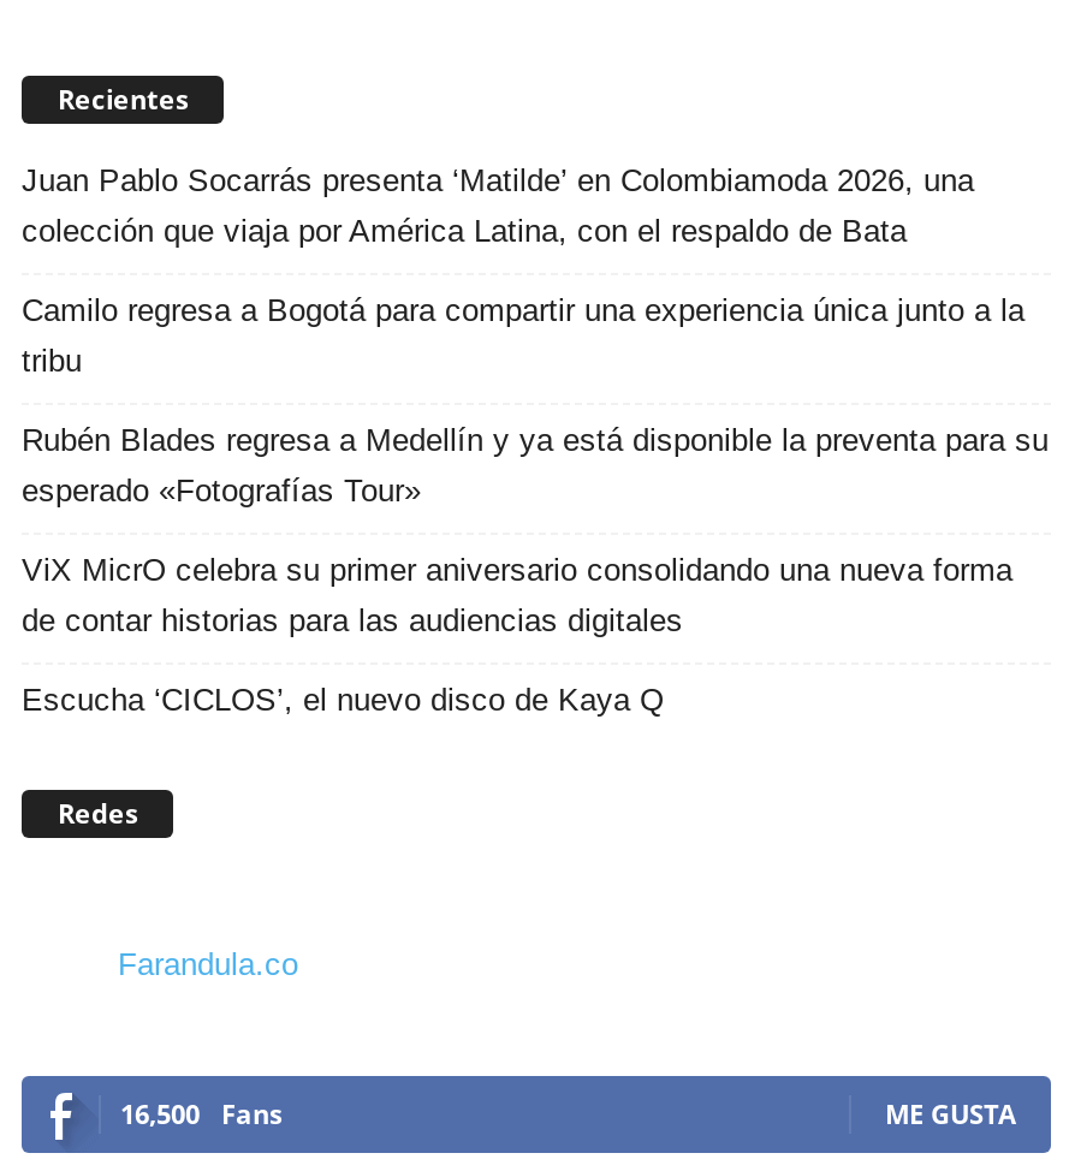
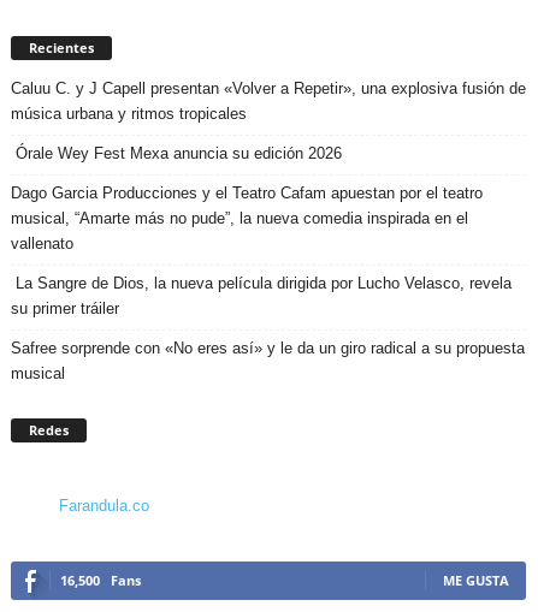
- Juan Pablo Socarrás presenta ‘Matilde’ en Colombiamoda 2026, una
- colección que viaja por América Latina, con el respaldo de Bata
+ Caluu C. y J Capell presentan «Volver a Repetir», una explosiva fusión de
+ música urbana y ritmos tropicales

- Camilo regresa a Bogotá para compartir una experiencia única junto a la
- tribu
+ Órale Wey Fest Mexa anuncia su edición 2026

- Rubén Blades regresa a Medellín y ya está disponible la preventa para su
- esperado «Fotografías Tour»
+ Dago Garcia Producciones y el Teatro Cafam apuestan por el teatro
+ musical, “Amarte más no pude”, la nueva comedia inspirada en el
+ vallenato

- ViX MicrO celebra su primer aniversario consolidando una nueva forma
- de contar historias para las audiencias digitales
+ La Sangre de Dios, la nueva película dirigida por Lucho Velasco, revela
+ su primer tráiler

- Escucha ‘CICLOS’, el nuevo disco de Kaya Q
+ Safree sorprende con «No eres así» y le da un giro radical a su propuesta
+ musical
